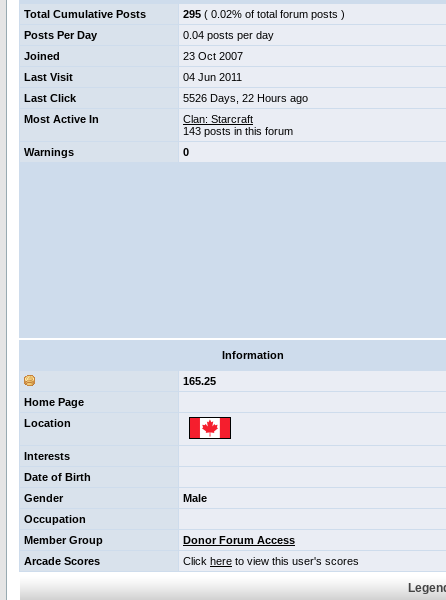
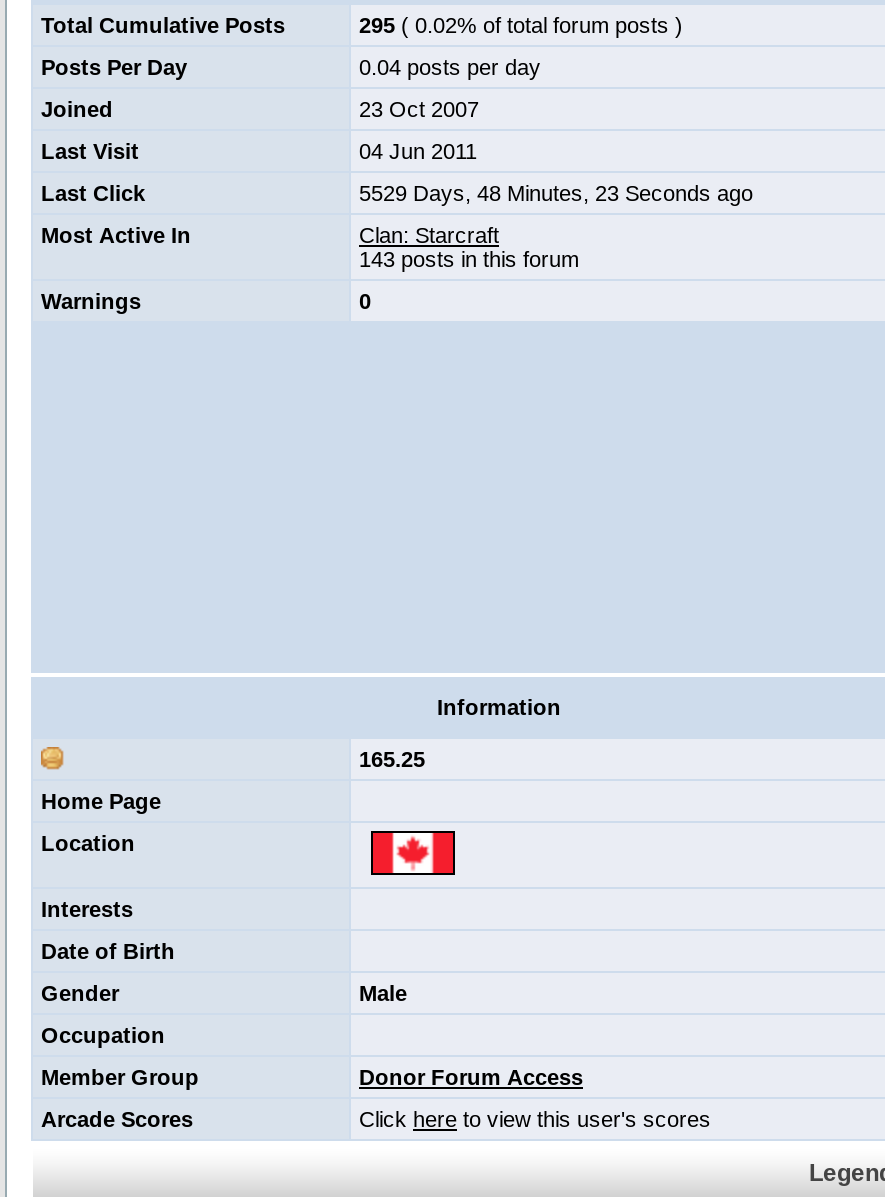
- 5526 Days, 22 Hours ago
+ 5529 Days, 48 Minutes, 23 Seconds ago
